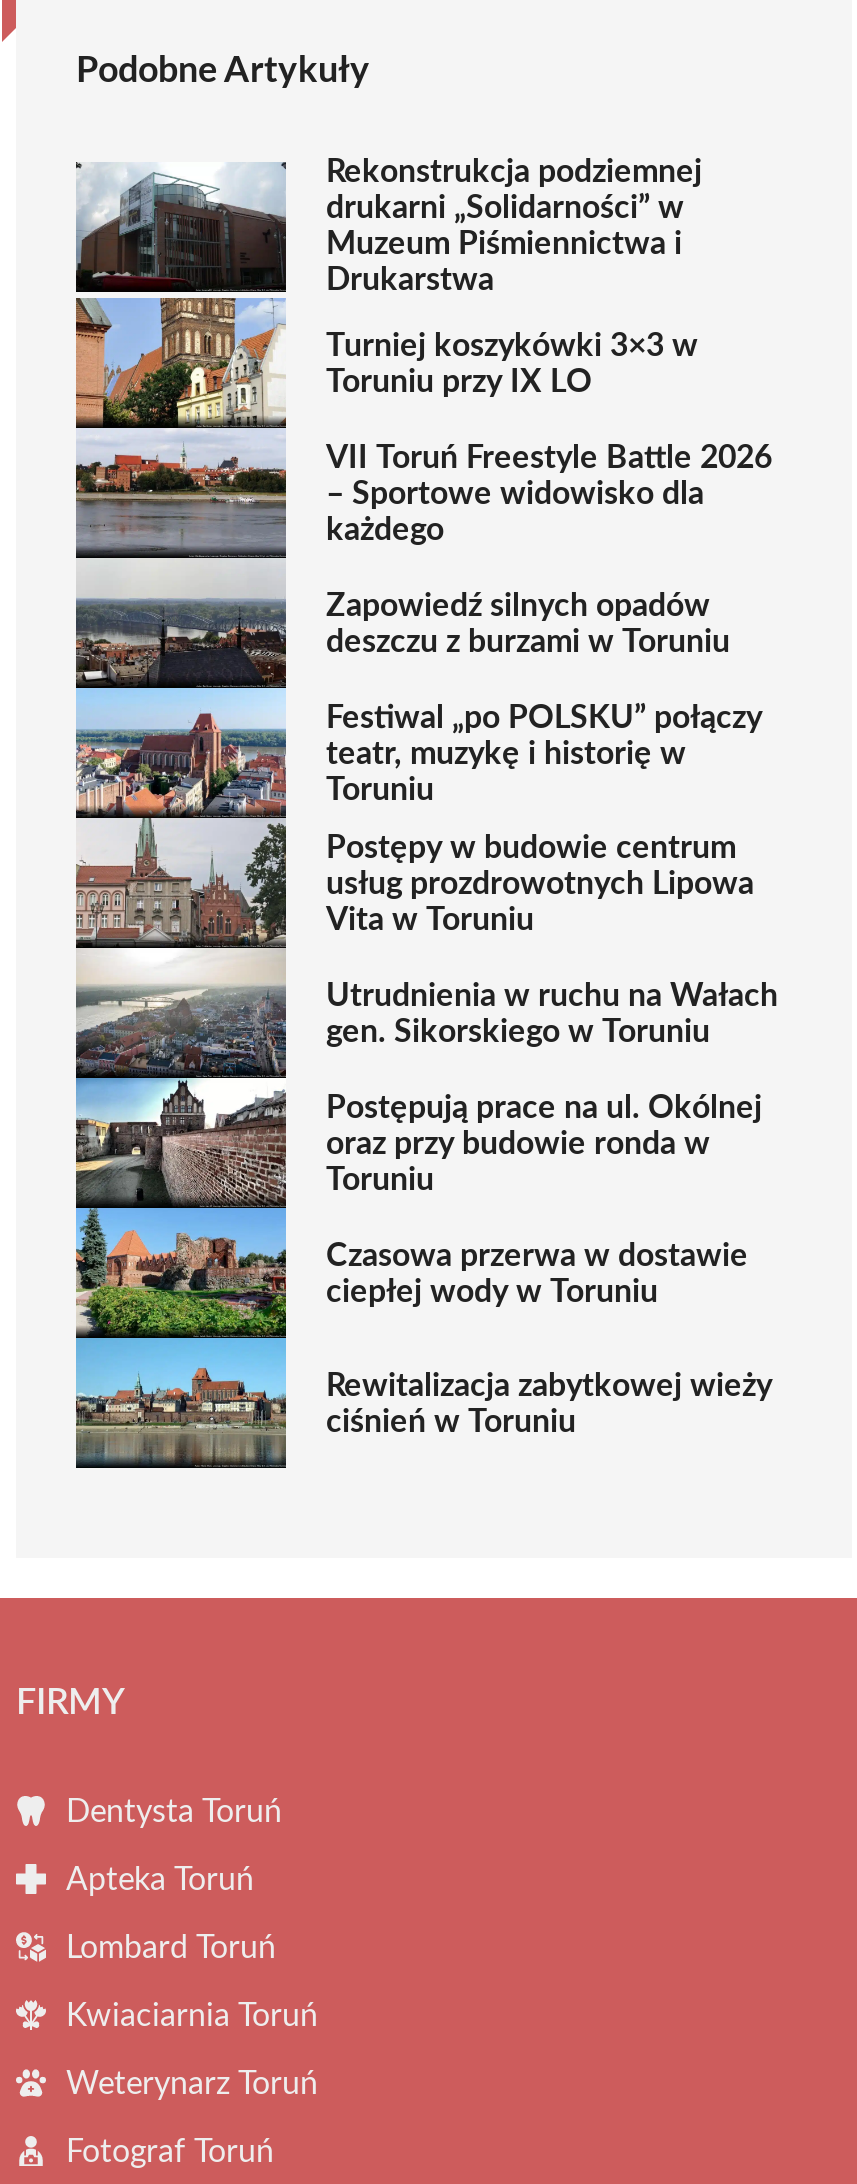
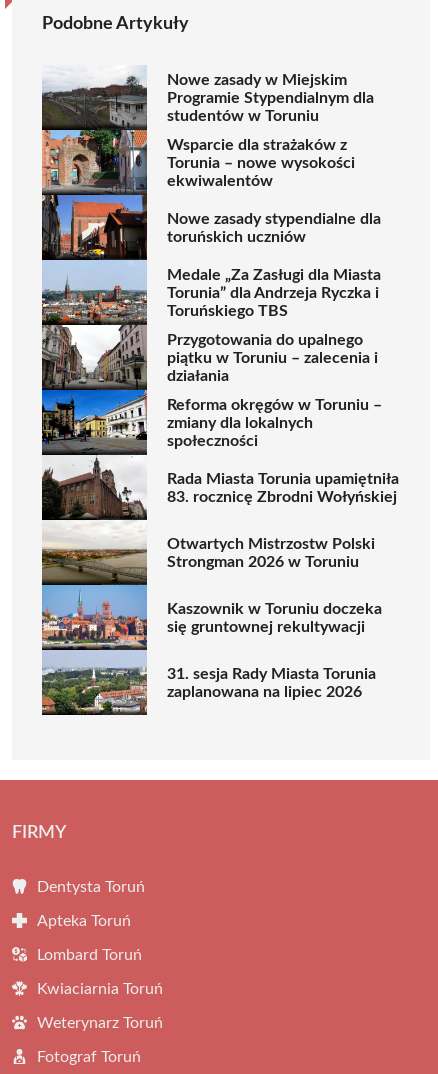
- [image]
- Rekonstrukcja podziemnej
- drukarni „Solidarności” w
- Muzeum Piśmiennictwa i
- Drukarstwa
+ [image]
+ Nowe zasady w Miejskim
+ Programie Stypendialnym dla
+ studentów w Toruniu

- Turniej koszykówki 3×3 w
- Toruniu przy IX LO
+ Wsparcie dla strażaków z
+ Torunia – nowe wysokości
+ ekwiwalentów

- VII Toruń Freestyle Battle 2026
- – Sportowe widowisko dla
- każdego
+ Nowe zasady stypendialne dla
+ toruńskich uczniów

- Zapowiedź silnych opadów
- deszczu z burzami w Toruniu
+ Medale „Za Zasługi dla Miasta
+ Torunia” dla Andrzeja Ryczka i
+ Toruńskiego TBS

- Festiwal „po POLSKU” połączy
- teatr, muzykę i historię w
- Toruniu
+ Przygotowania do upalnego
+ piątku w Toruniu – zalecenia i
+ działania

- Postępy w budowie centrum
- usług prozdrowotnych Lipowa
- Vita w Toruniu
+ Reforma okręgów w Toruniu –
+ zmiany dla lokalnych
+ społeczności

- Utrudnienia w ruchu na Wałach
- gen. Sikorskiego w Toruniu
+ Rada Miasta Torunia upamiętniła
+ 83. rocznicę Zbrodni Wołyńskiej

- Postępują prace na ul. Okólnej
- oraz przy budowie ronda w
- Toruniu
+ Otwartych Mistrzostw Polski
+ Strongman 2026 w Toruniu

- Czasowa przerwa w dostawie
- ciepłej wody w Toruniu
+ Kaszownik w Toruniu doczeka
+ się gruntownej rekultywacji

- Rewitalizacja zabytkowej wieży
- ciśnień w Toruniu
+ 31. sesja Rady Miasta Torunia
+ zaplanowana na lipiec 2026
